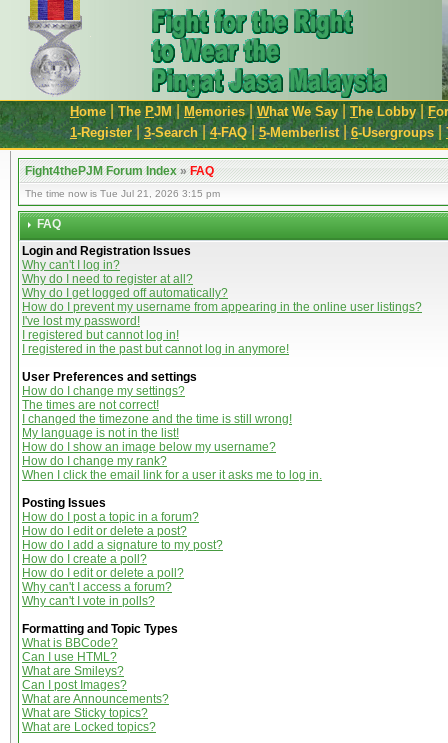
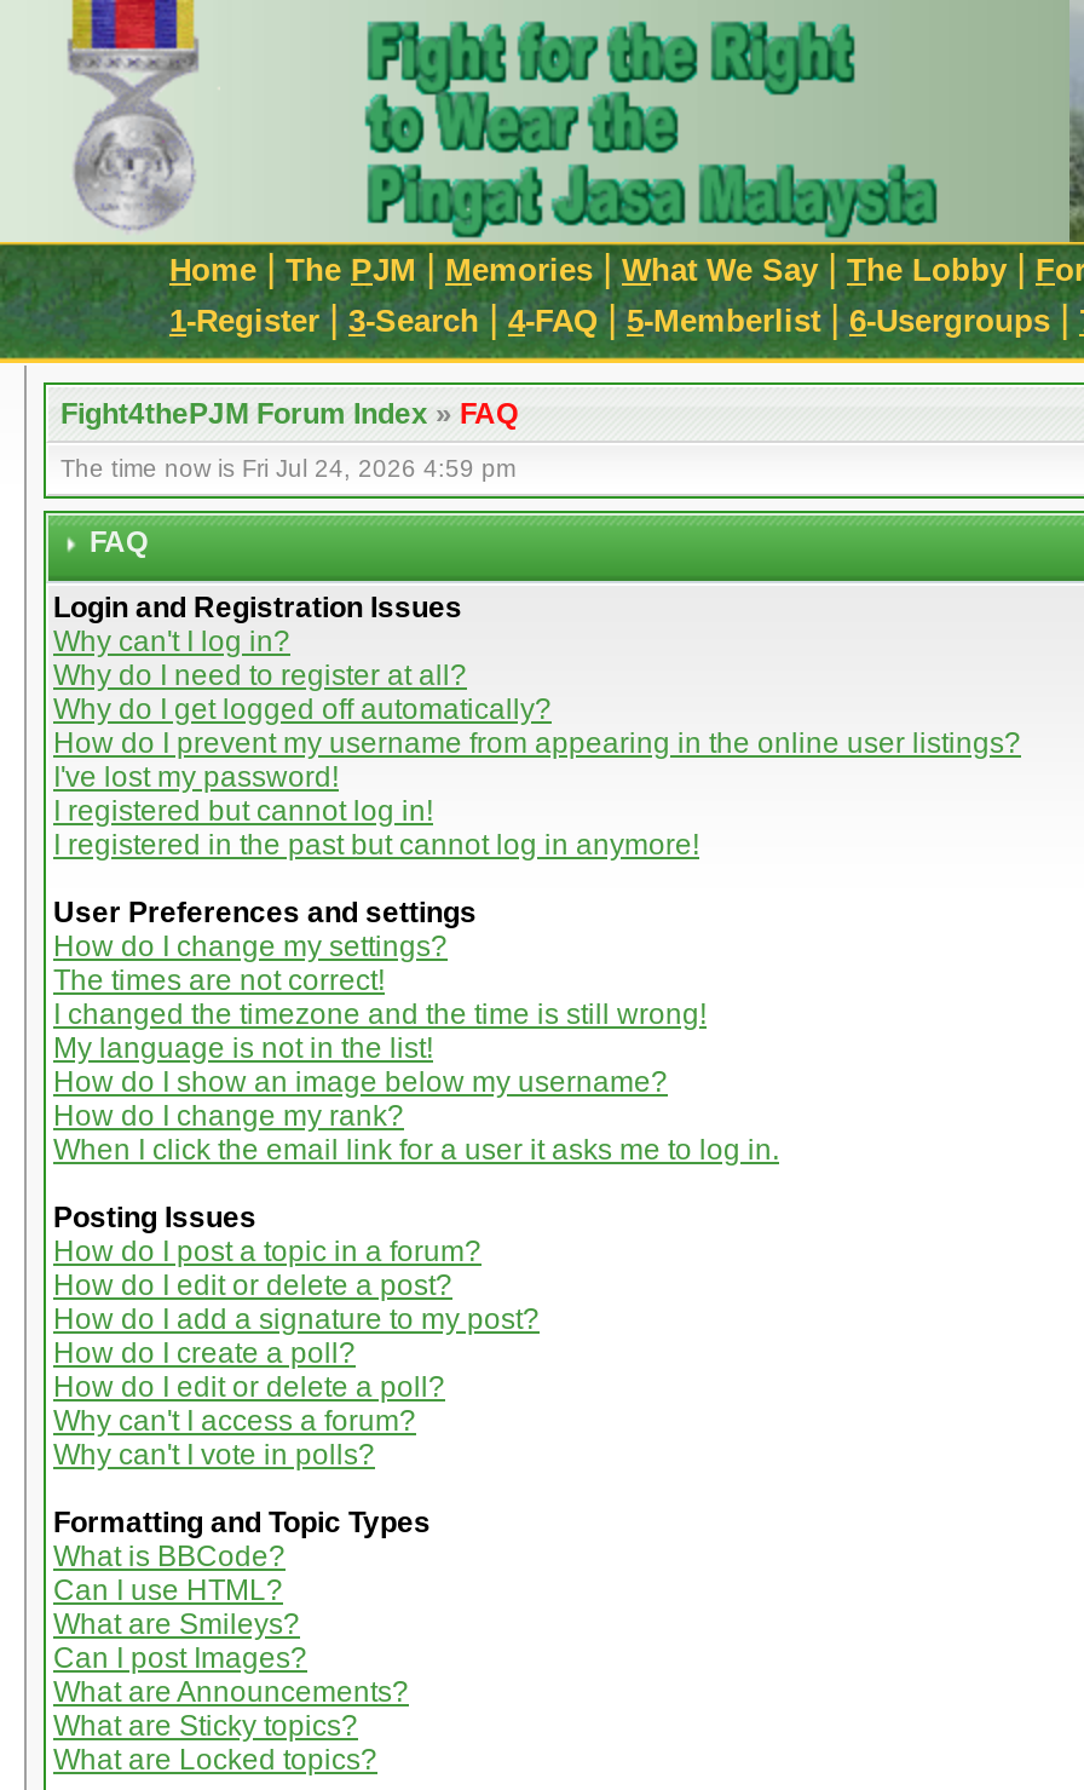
- The time now is Tue Jul 21, 2026 3:15 pm
+ The time now is Fri Jul 24, 2026 4:59 pm
